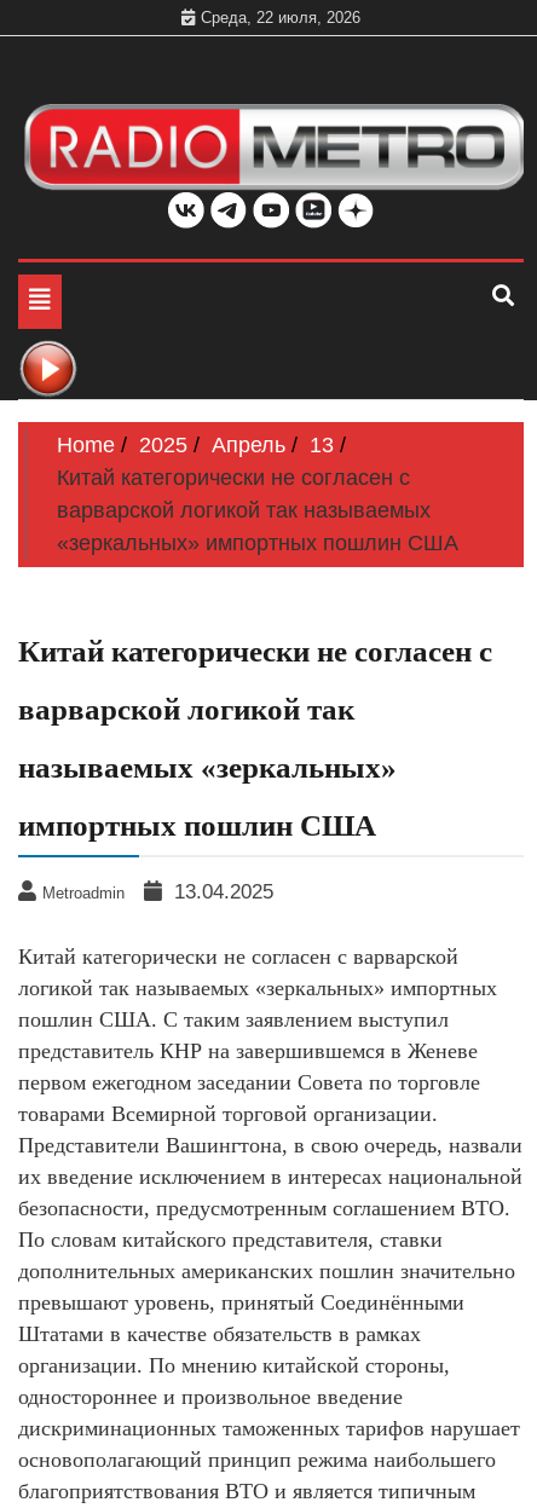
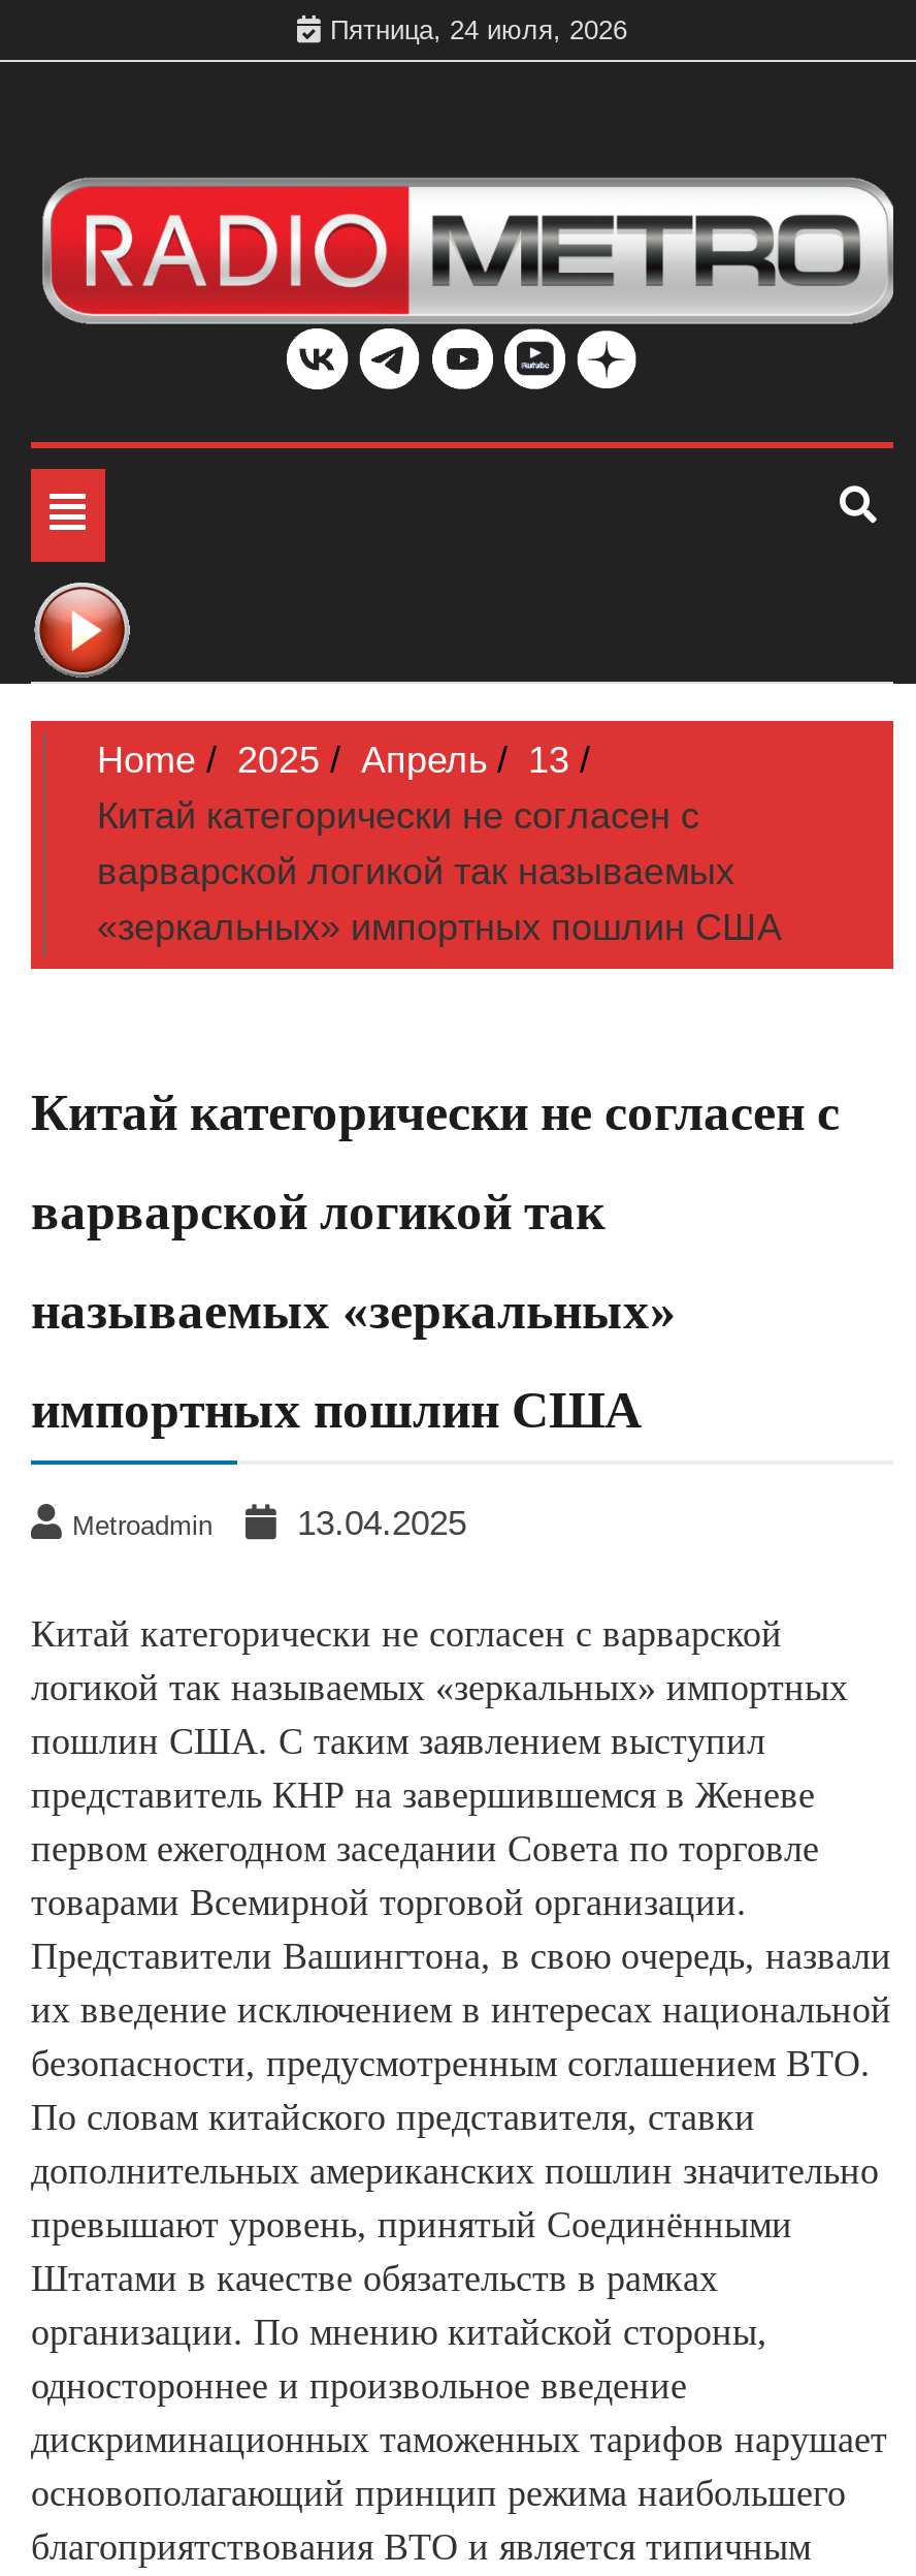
- Среда, 22 июля, 2026
+ Пятница, 24 июля, 2026
